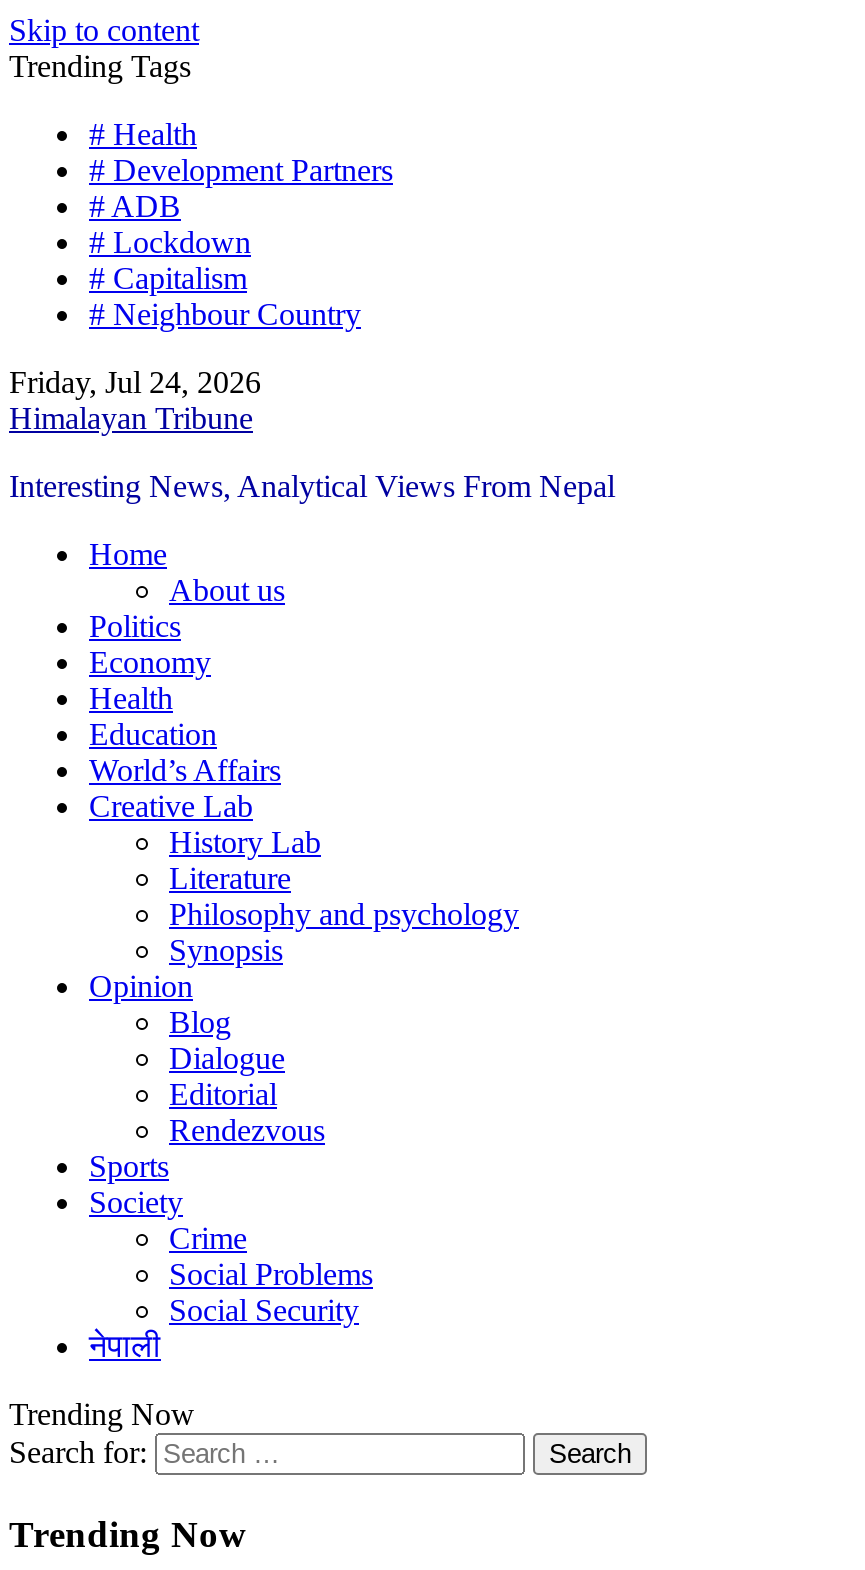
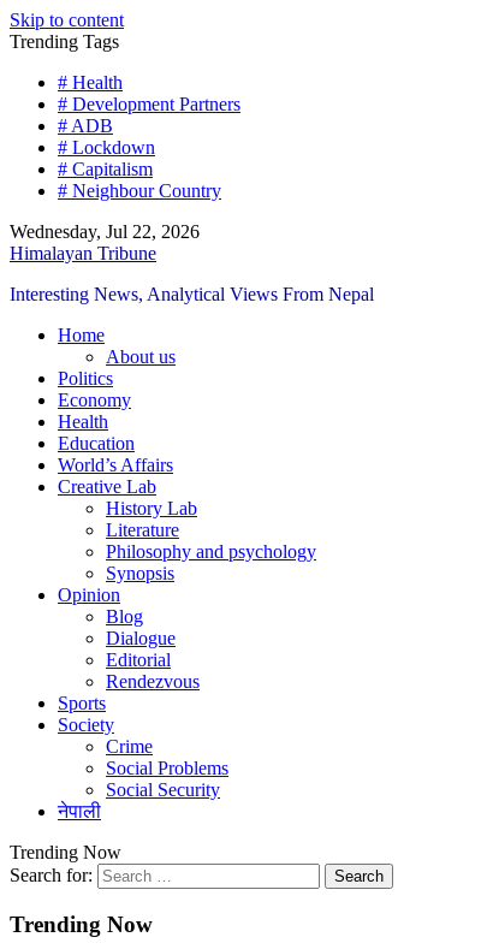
- Friday, Jul 24, 2026
+ Wednesday, Jul 22, 2026
